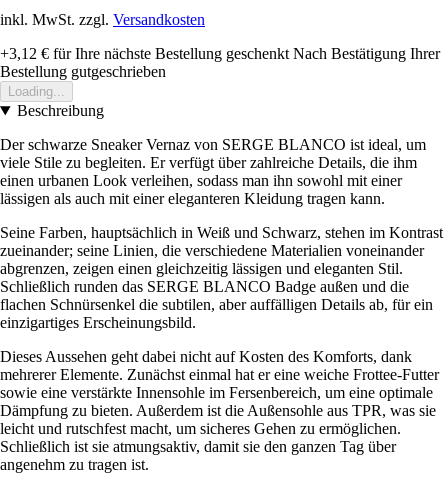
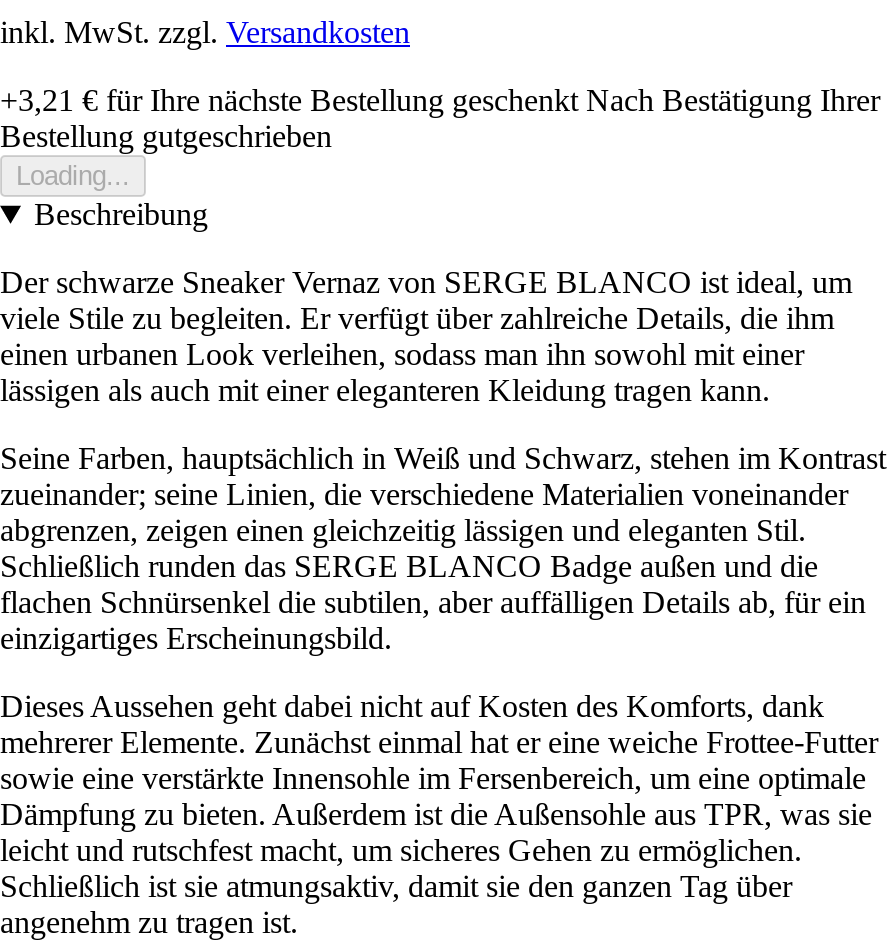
- +3,12 €für Ihre nächste Bestellung geschenkt Nach Bestätigung Ihrer
+ +3,21 €für Ihre nächste Bestellung geschenkt Nach Bestätigung Ihrer
